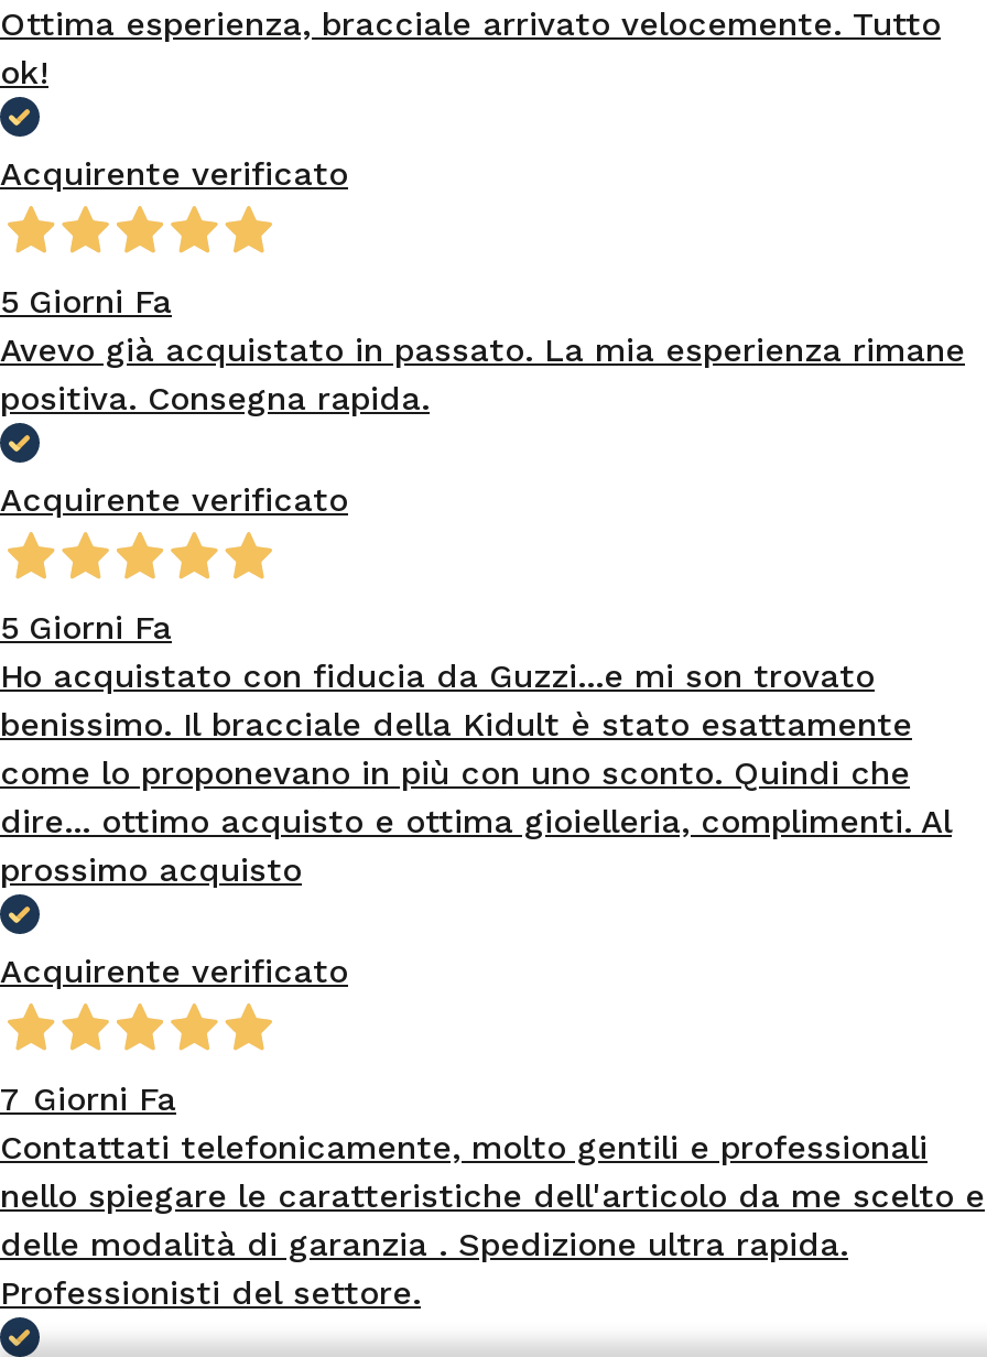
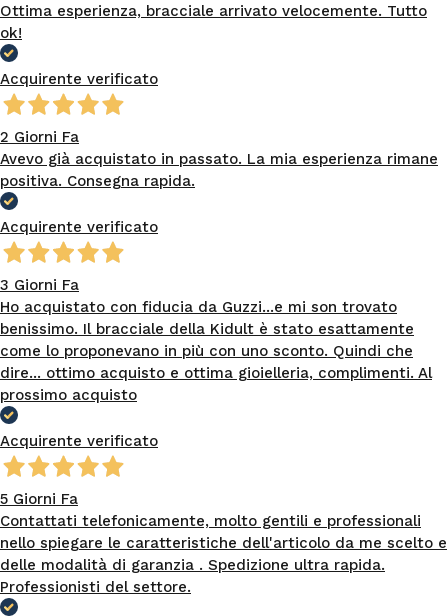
- 5 Giorni Fa
+ 2 Giorni Fa

- 5 Giorni Fa
+ 3 Giorni Fa

- 7 Giorni Fa
+ 5 Giorni Fa
